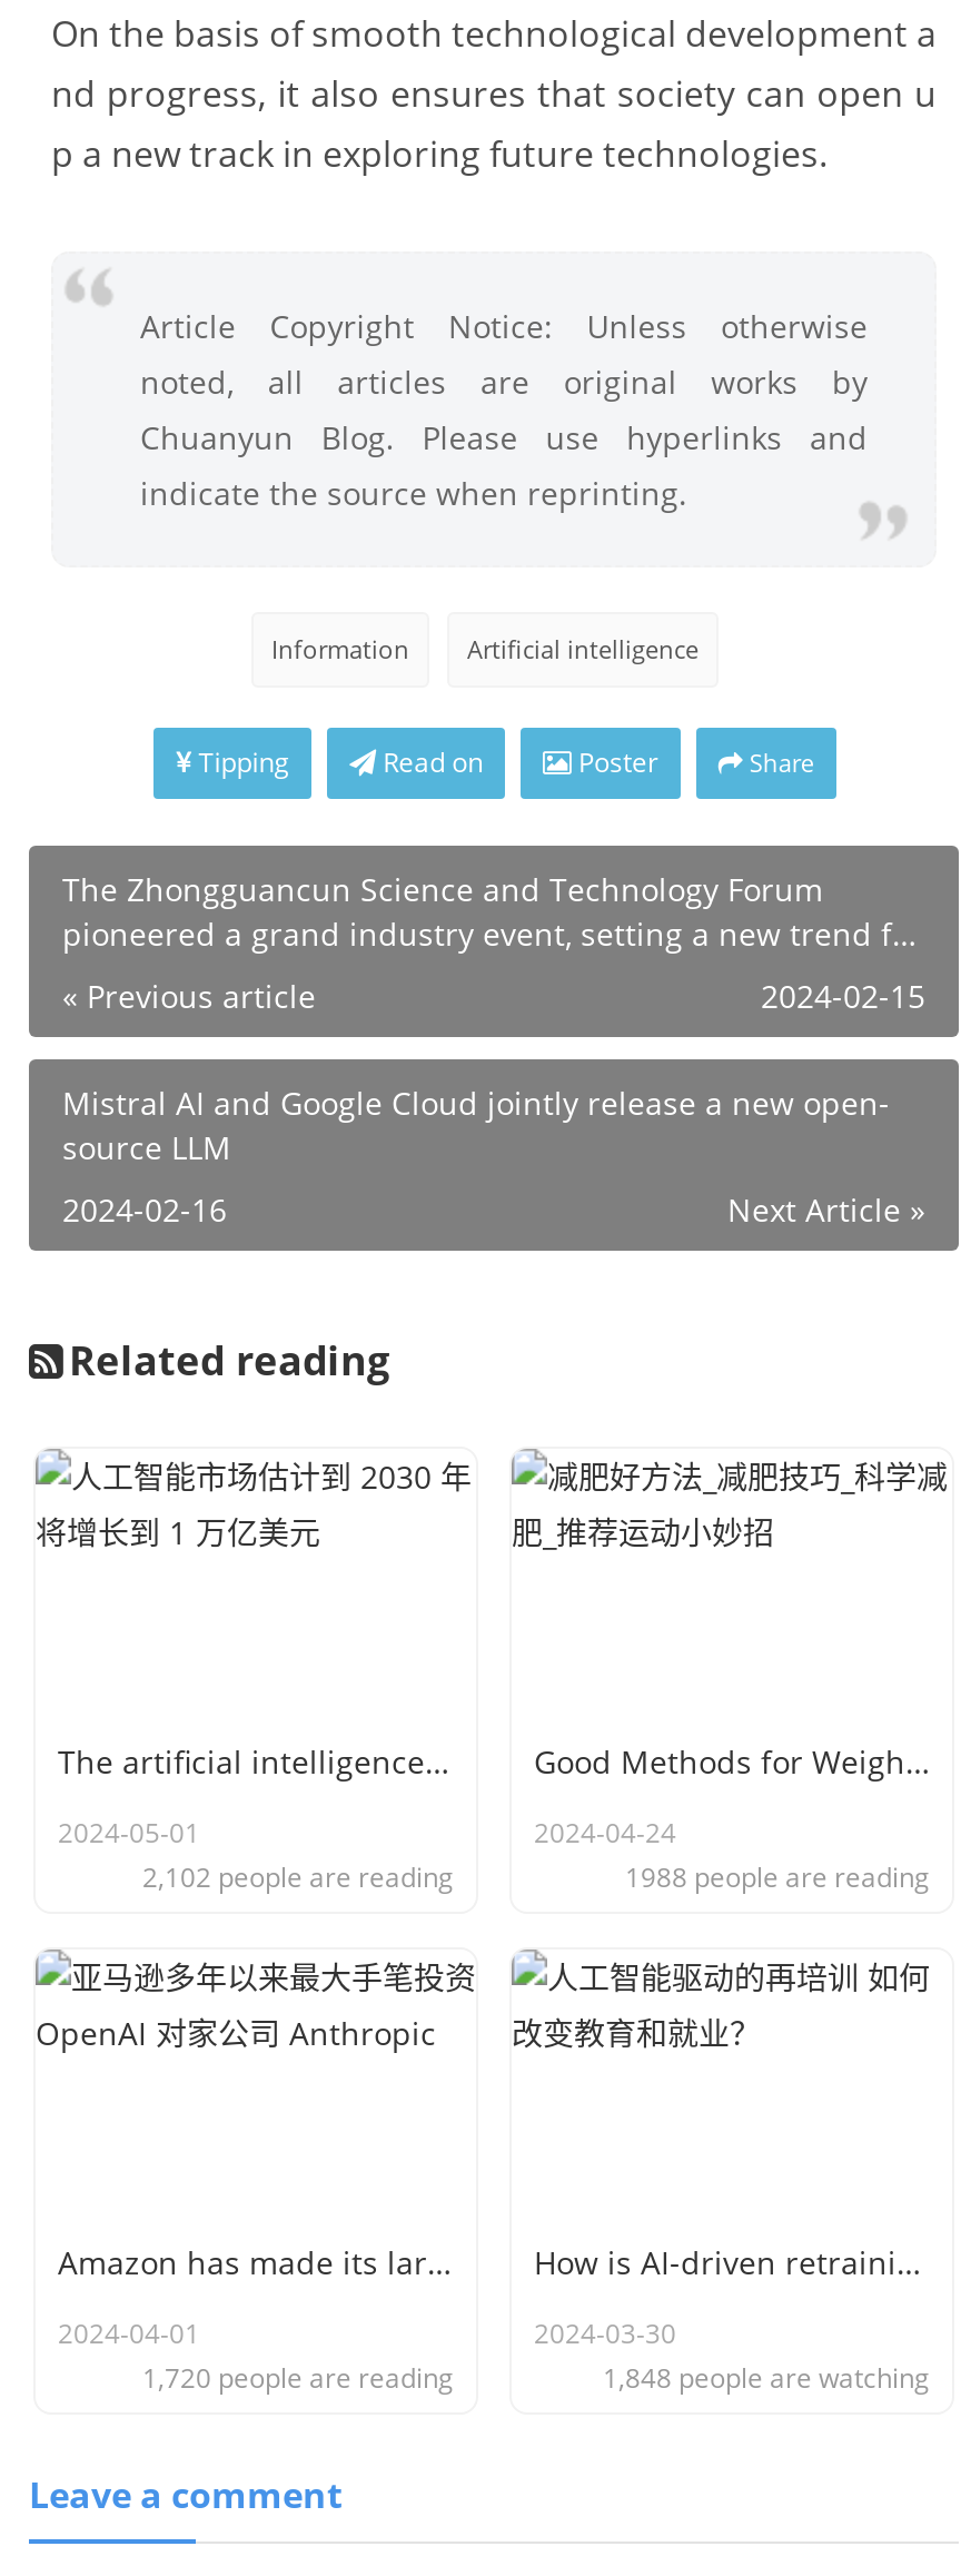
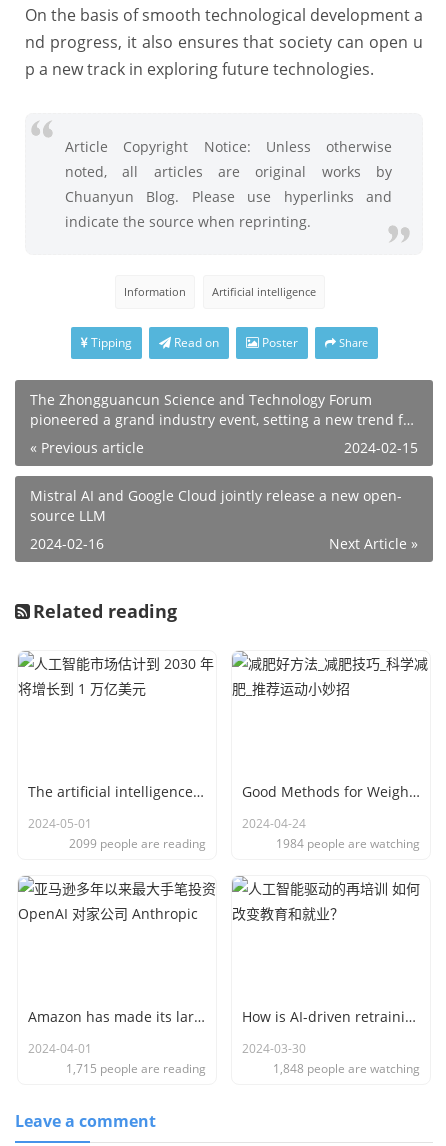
- 2,102 people are reading
+ 2099 people are reading

- 1988 people are reading
+ 1984 people are watching

- 1,720 people are reading
+ 1,715 people are reading
